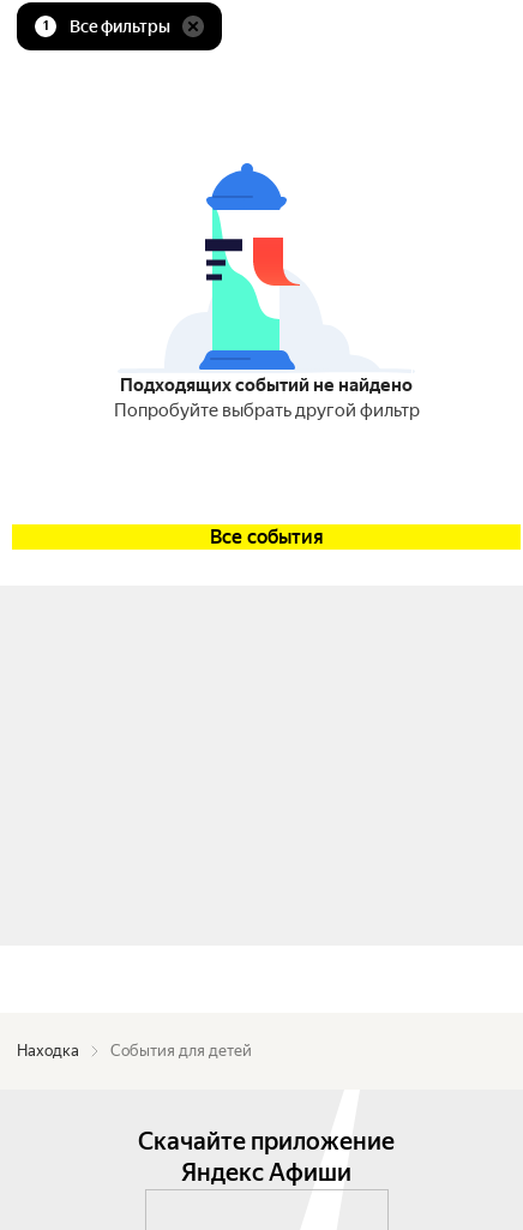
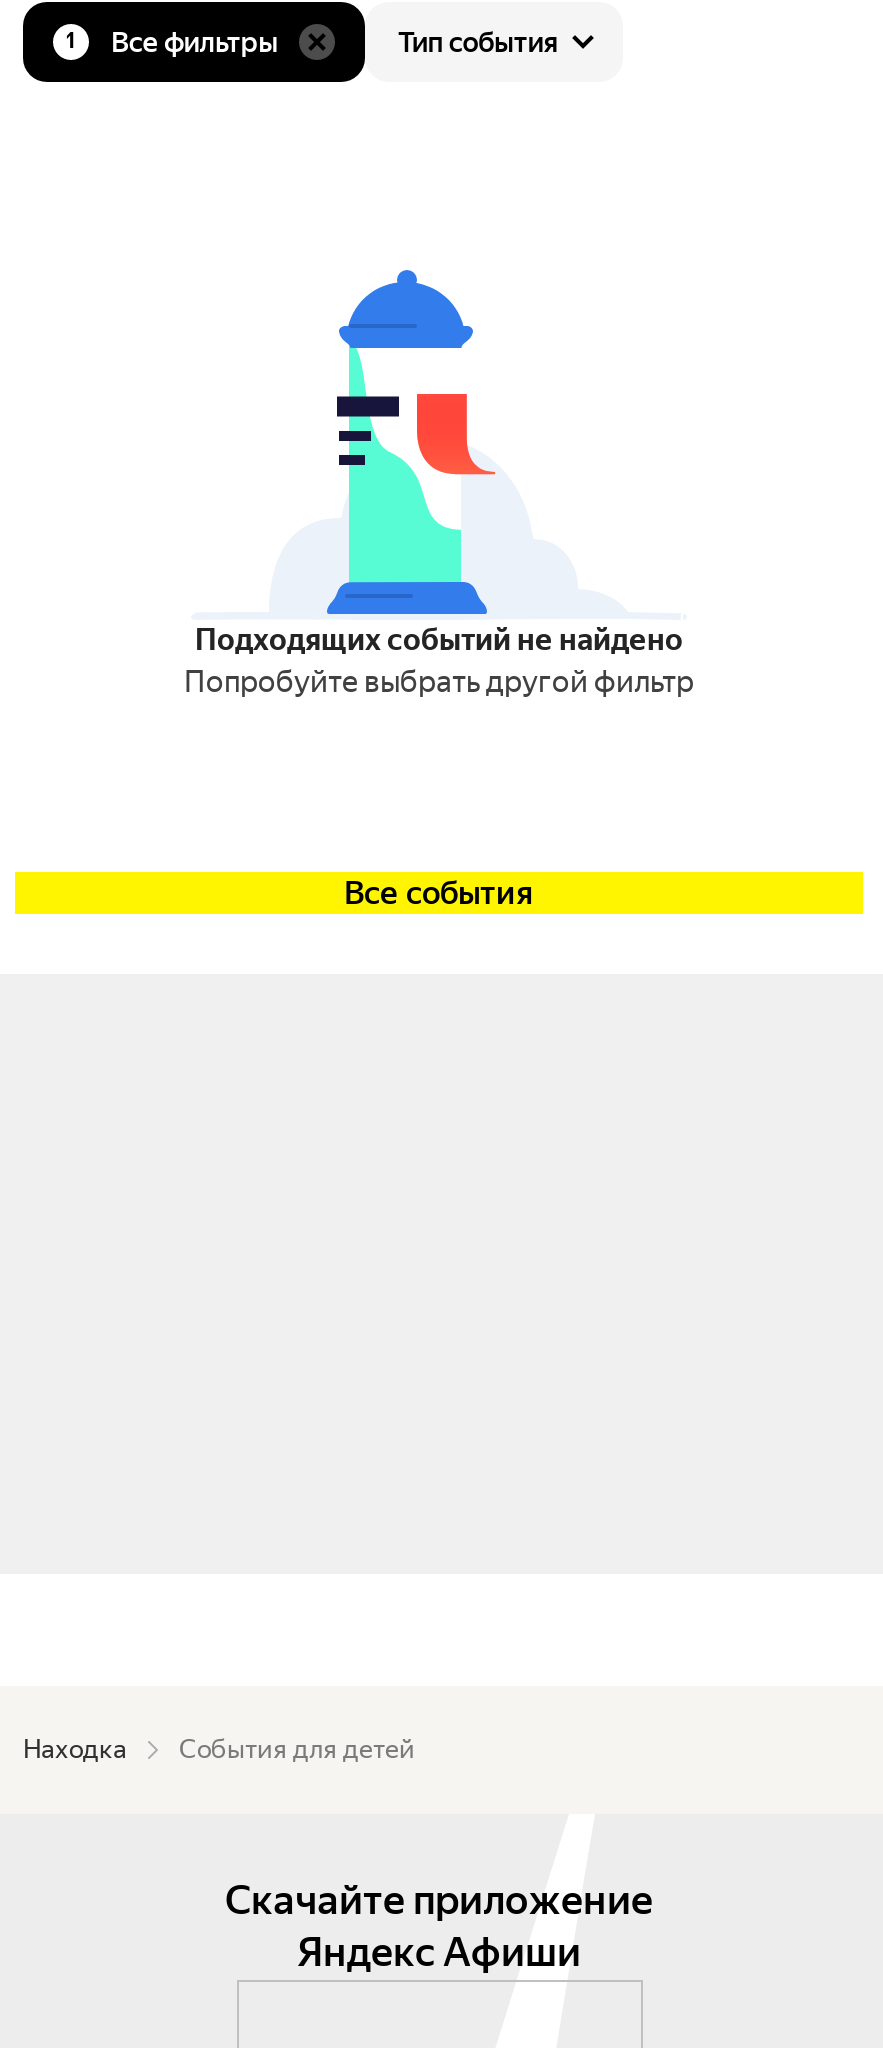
+ Тип события
